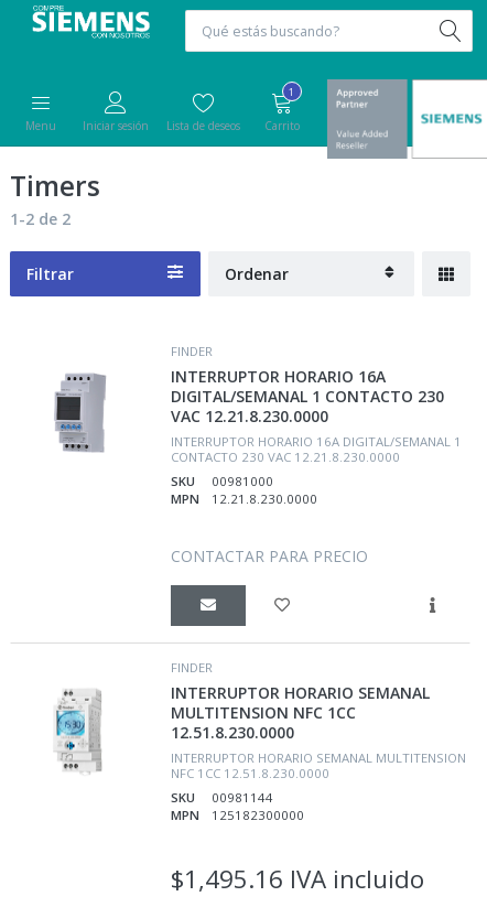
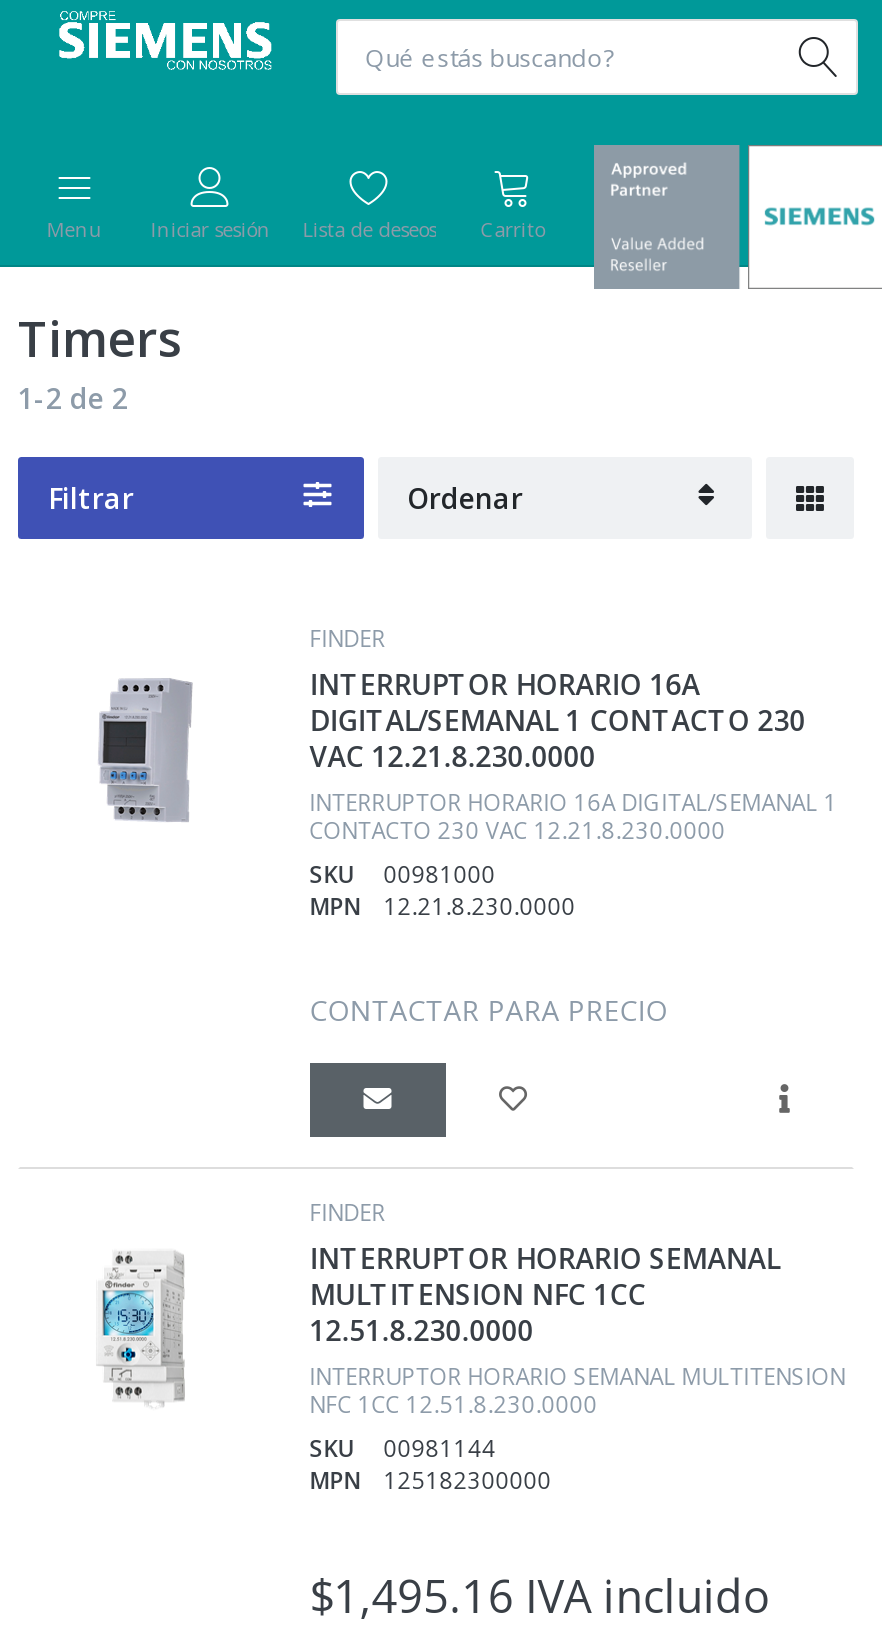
- 1
